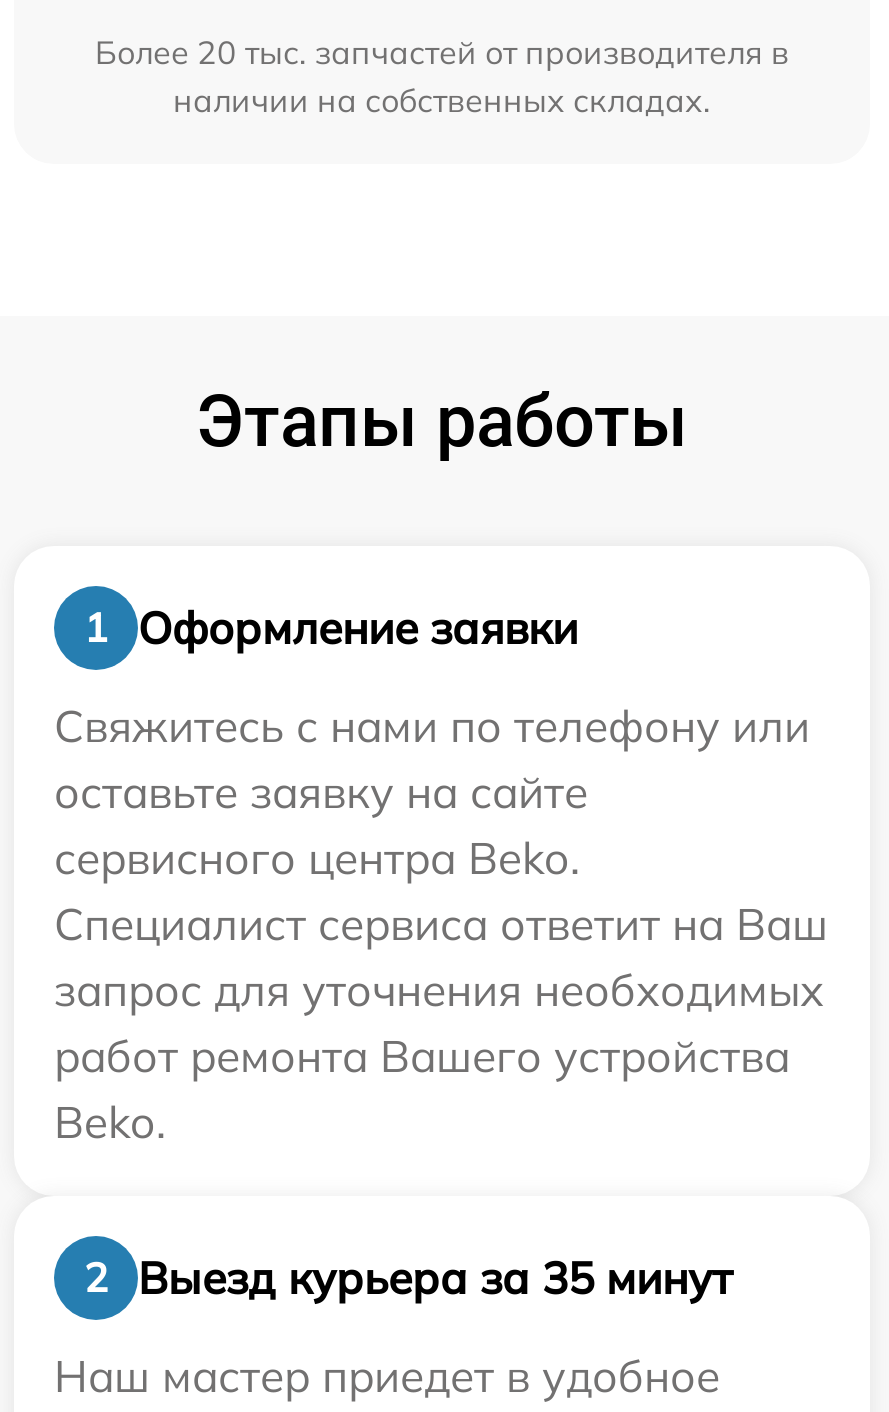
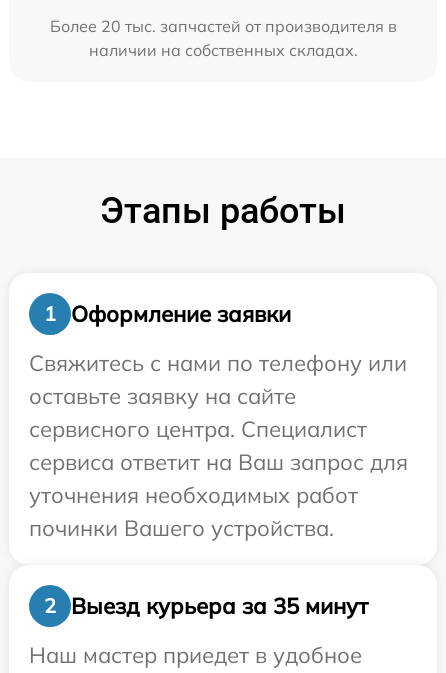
- сервисного центра Beko.
- Специалист сервиса ответит на Ваш
- запрос для уточнения необходимых
- работ ремонта Вашего устройства
- Beko.
+ сервисного центра. Специалист
+ сервиса ответит на Ваш запрос для
+ уточнения необходимых работ
+ починки Вашего устройства.
